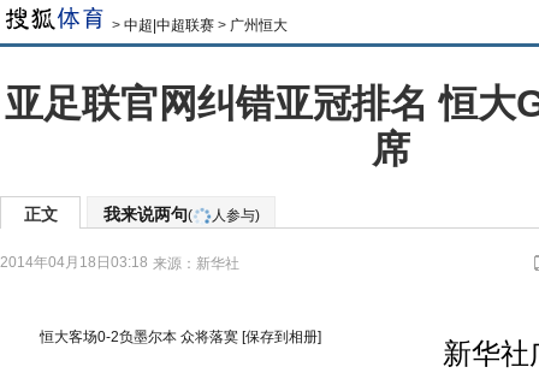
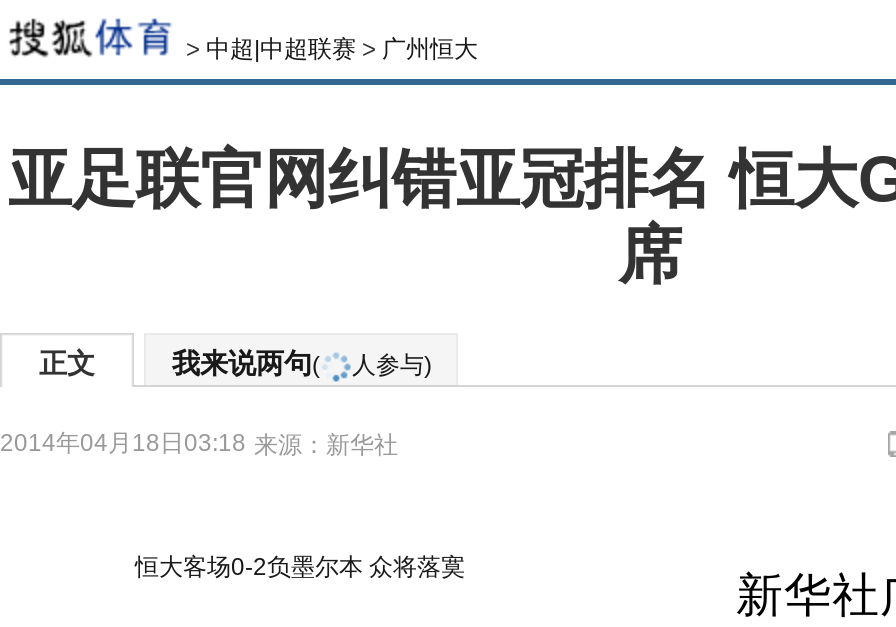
- 恒大客场0-2负墨尔本 众将落寞 [保存到相册]
+ 恒大客场0-2负墨尔本 众将落寞
